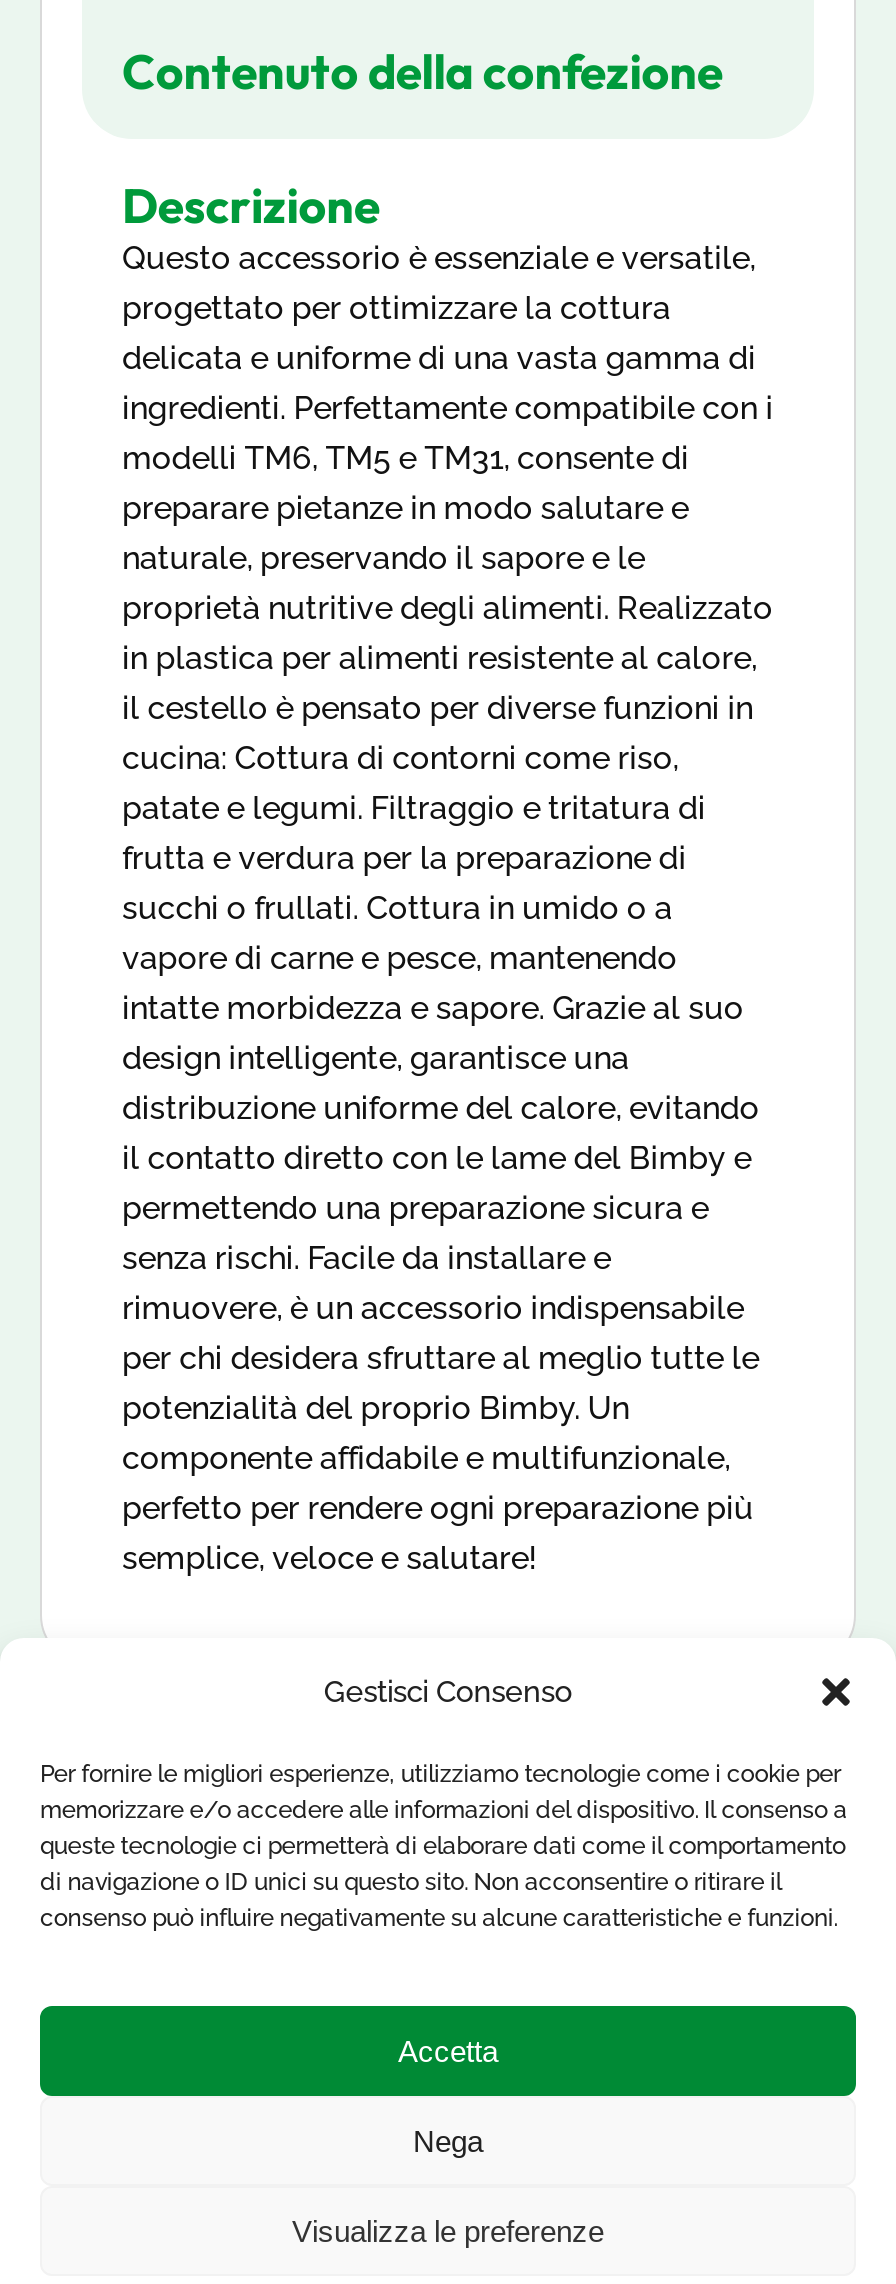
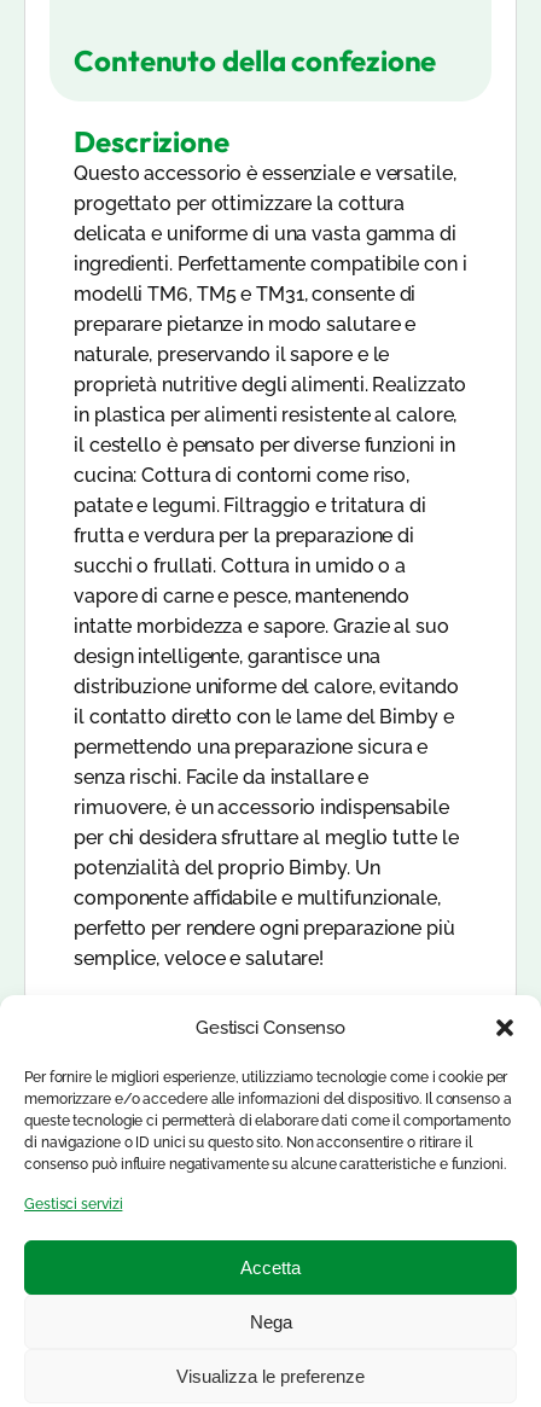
+ Gestisci servizi
